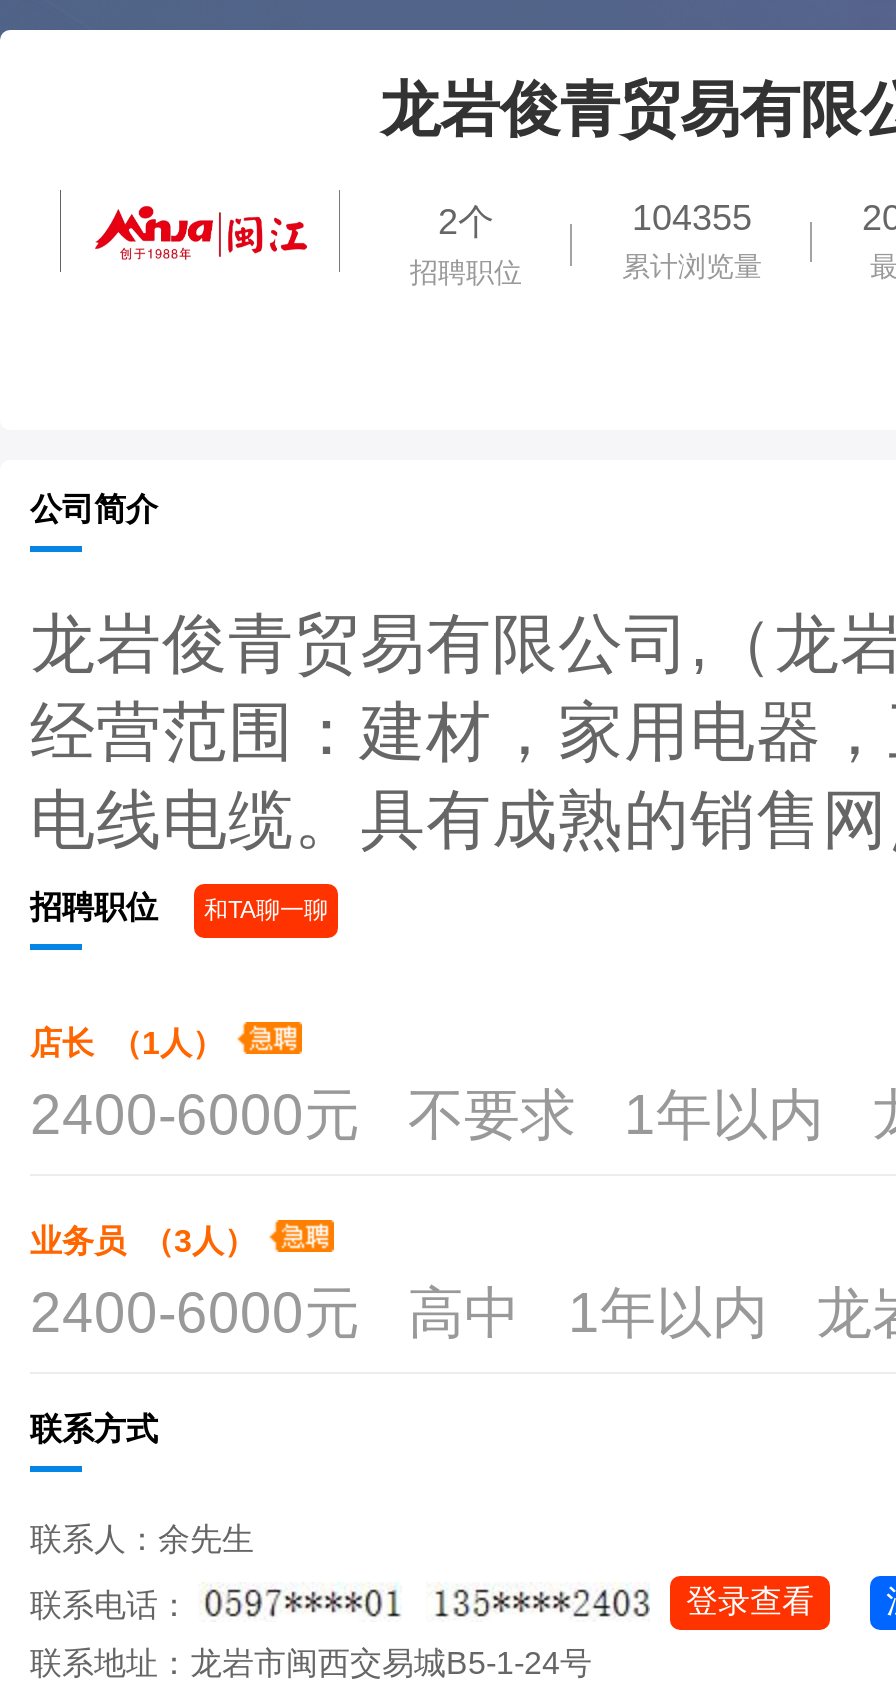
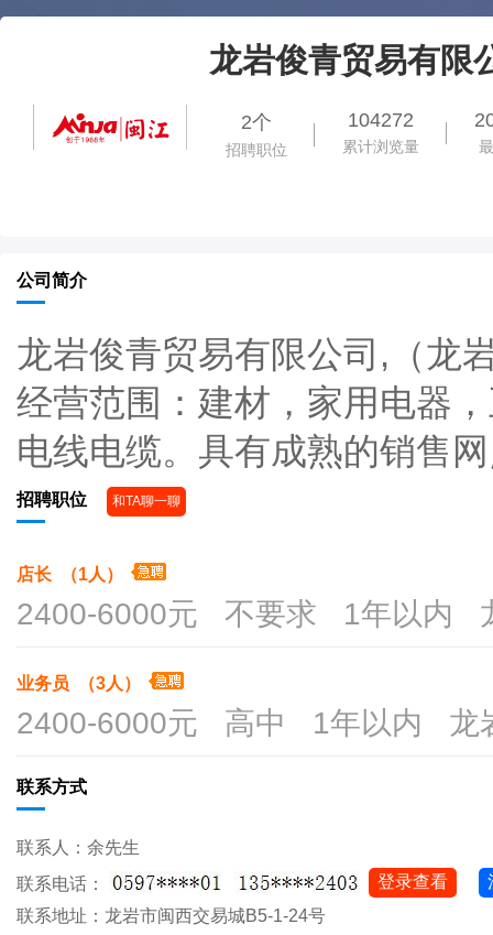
- 104355
+ 104272
